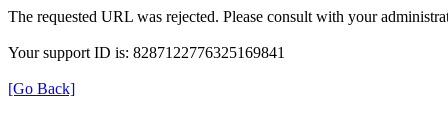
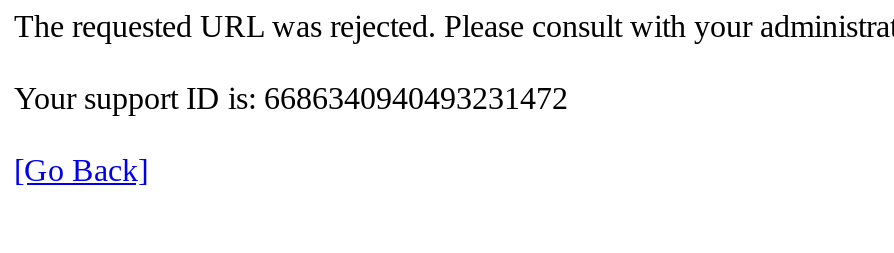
- Your support ID is: 8287122776325169841
+ Your support ID is: 6686340940493231472
